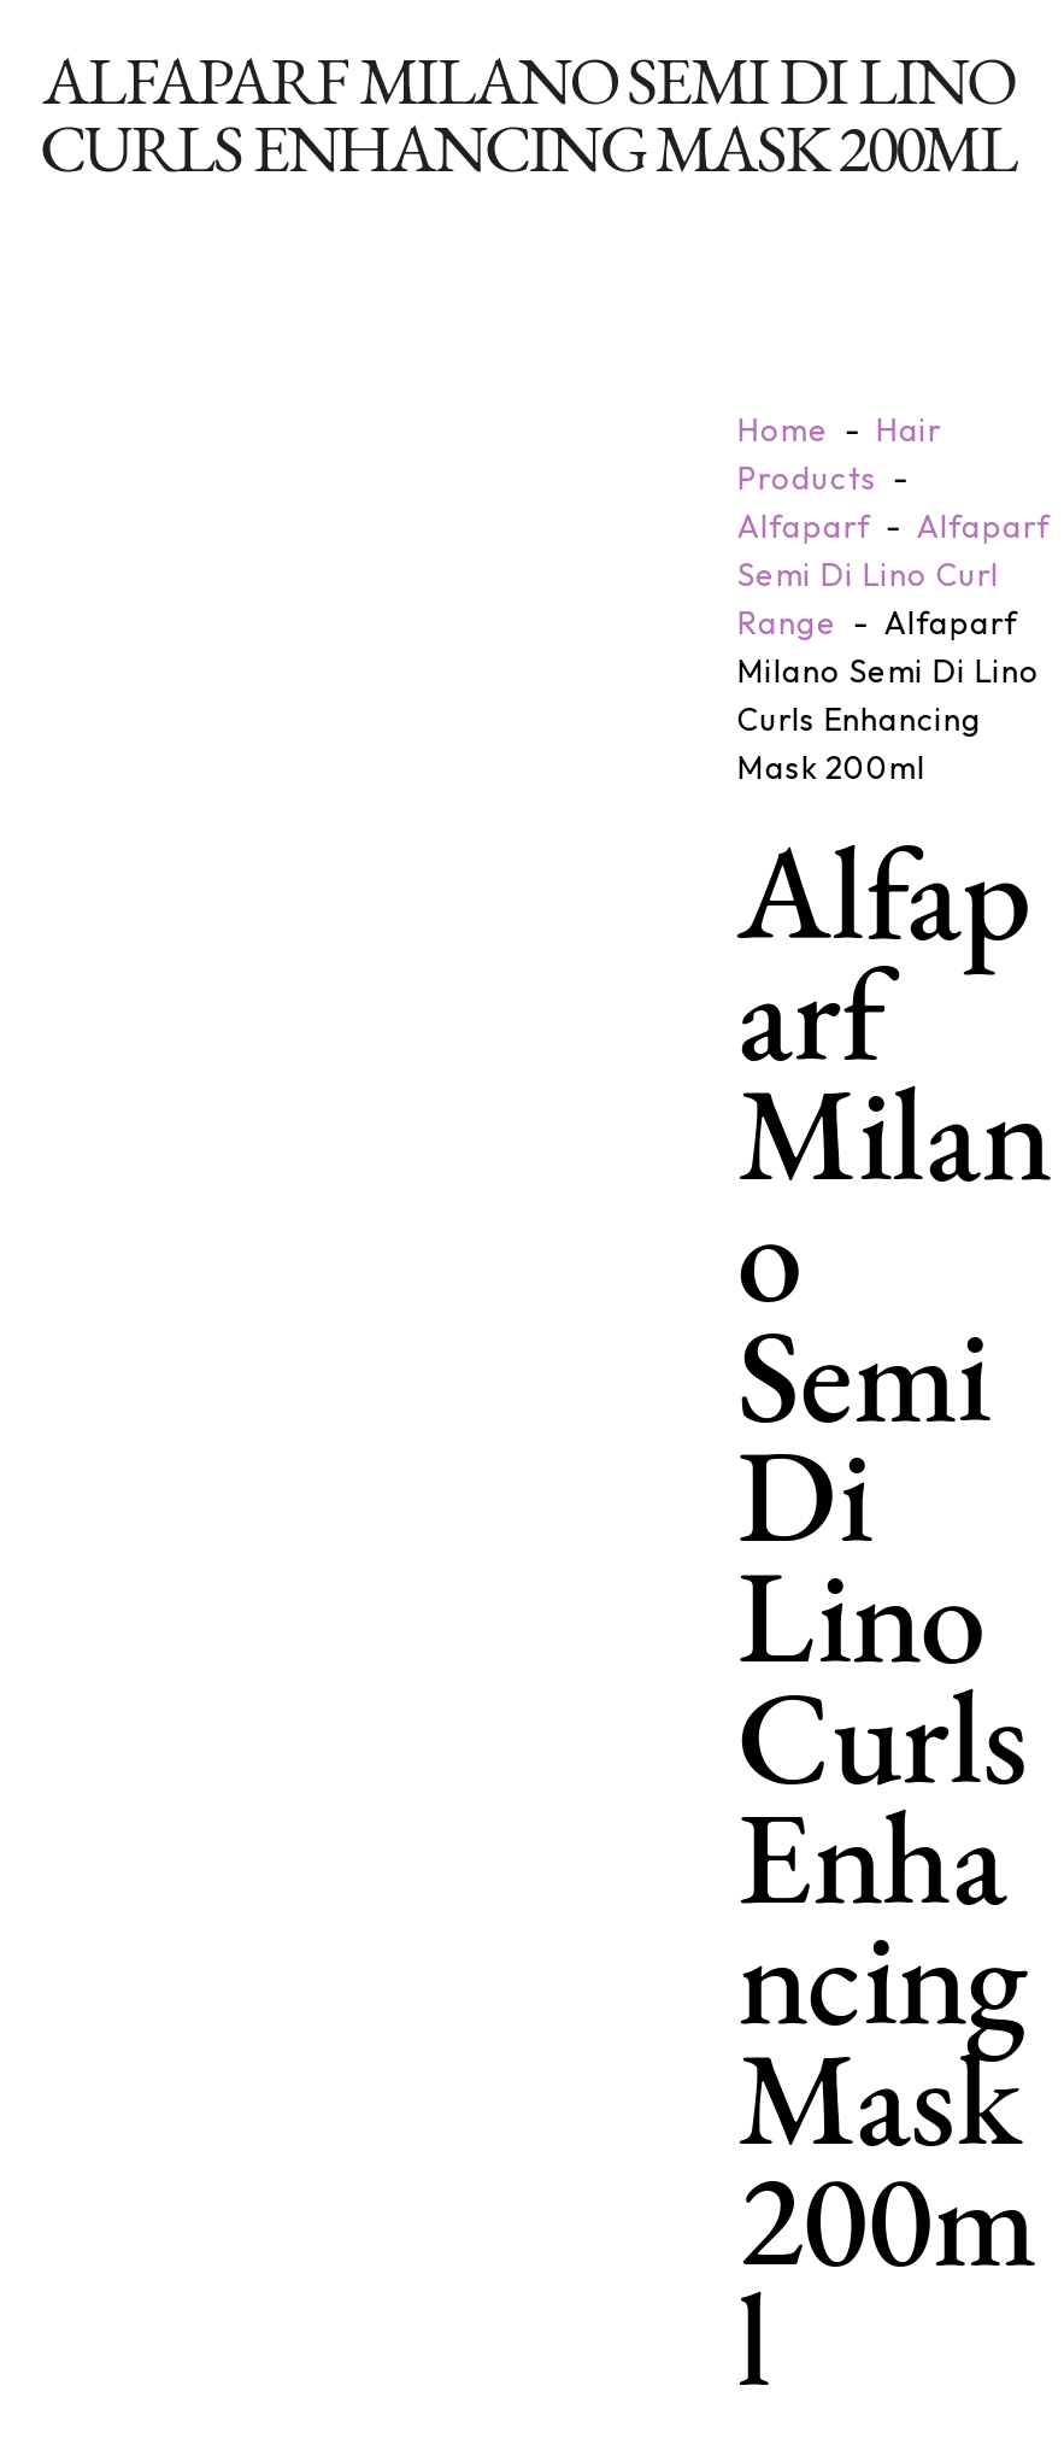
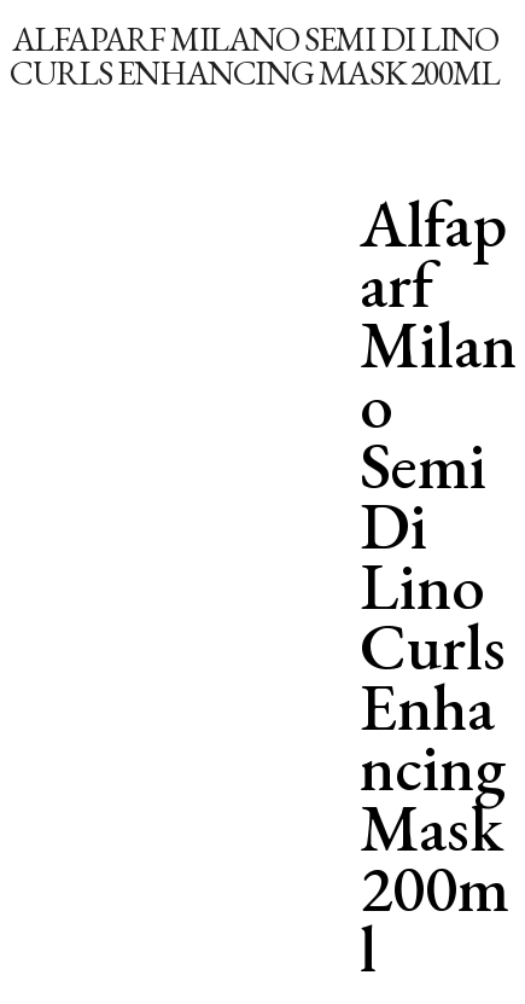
- Home
- Hair
- Products
- Alfaparf
- Alfaparf
- Semi Di Lino Curl
- Range
- Alfaparf
- Milano Semi Di Lino
- Curls Enhancing
- Mask 200ml
